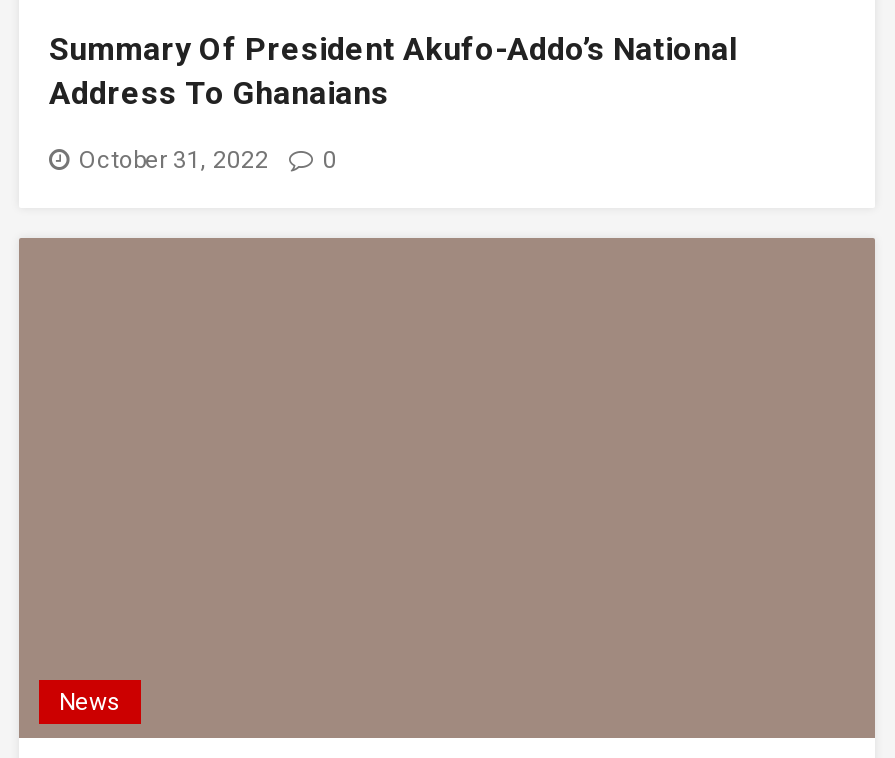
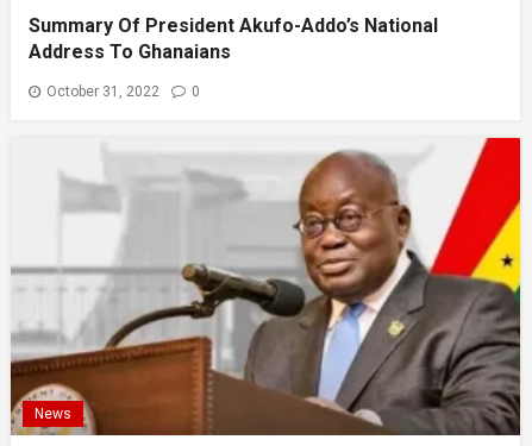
+ [image]
